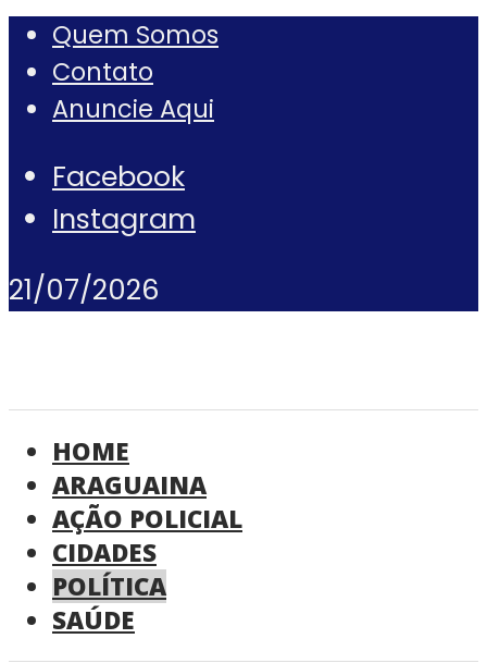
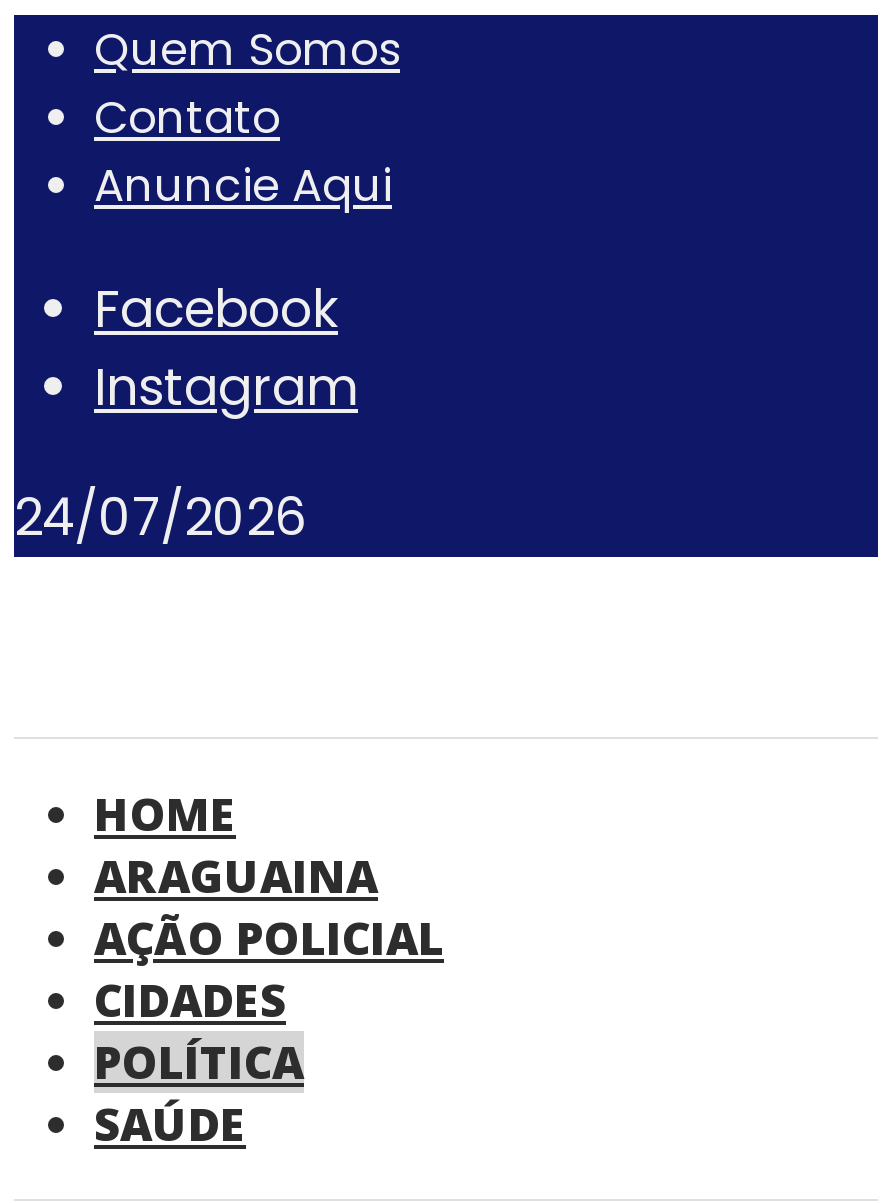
- 21/07/2026
+ 24/07/2026
